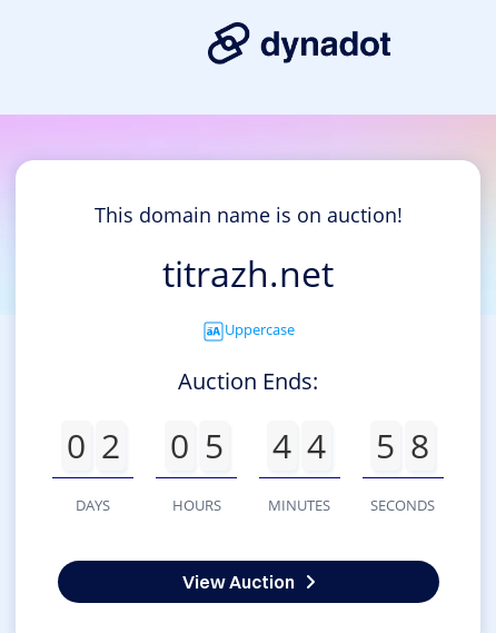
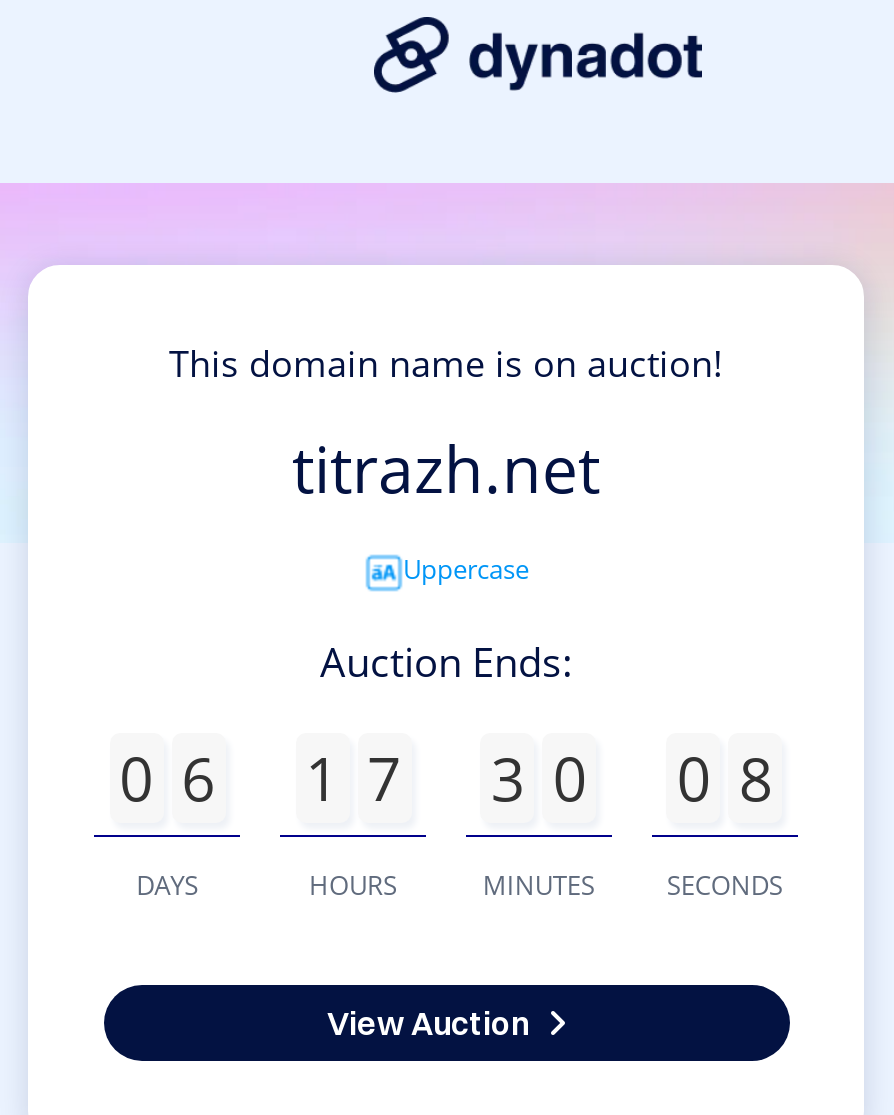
- 0 2
+ 0 6

- 0 5
+ 1 7

- 4 4
+ 3 0

- 5 8
+ 0 8
